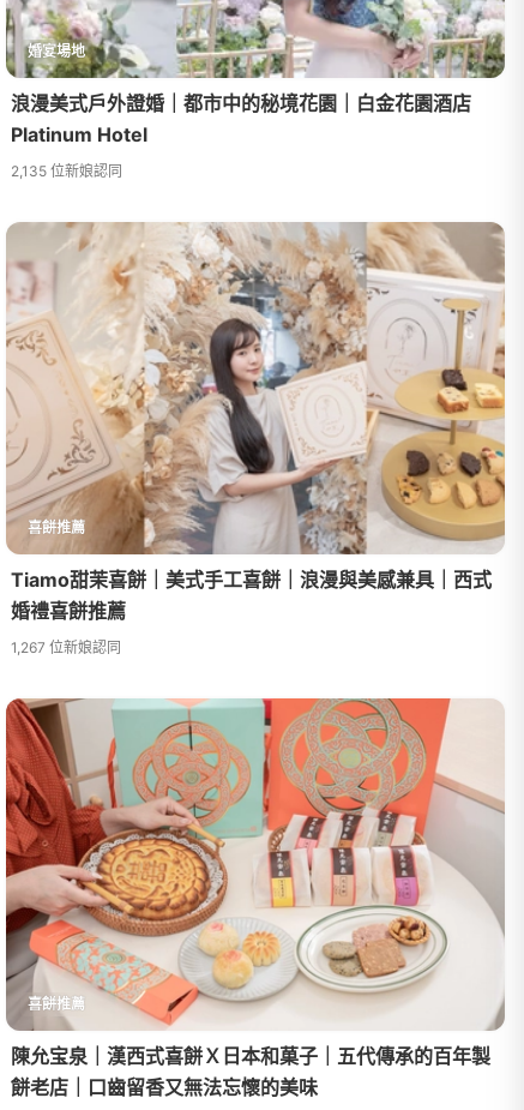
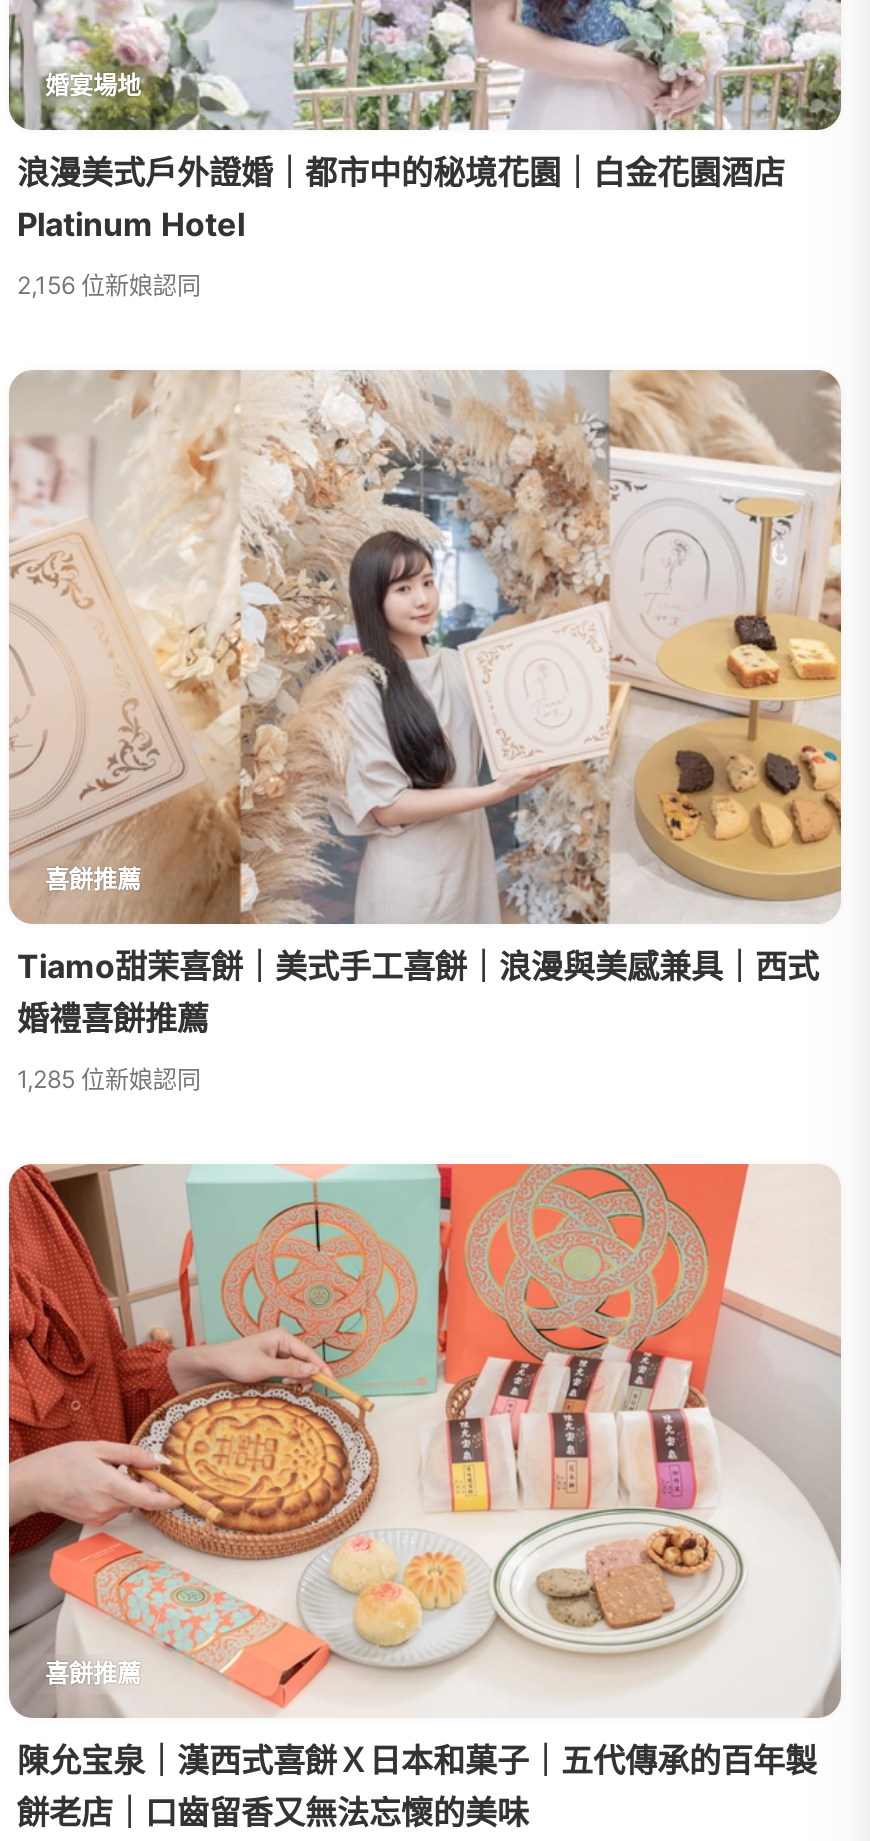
- 2,135 位新娘認同
+ 2,156 位新娘認同

- 1,267 位新娘認同
+ 1,285 位新娘認同
